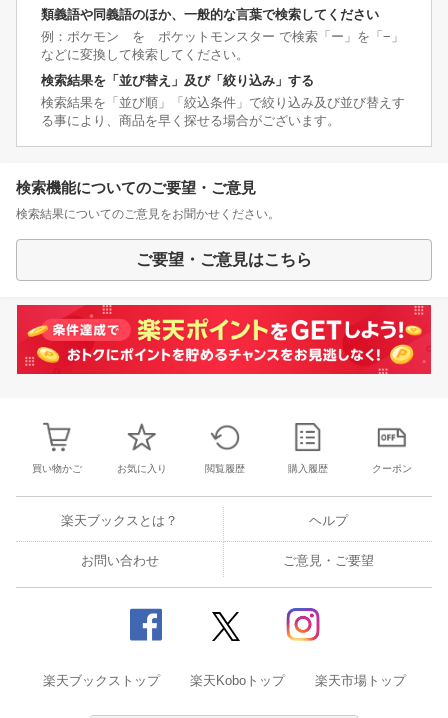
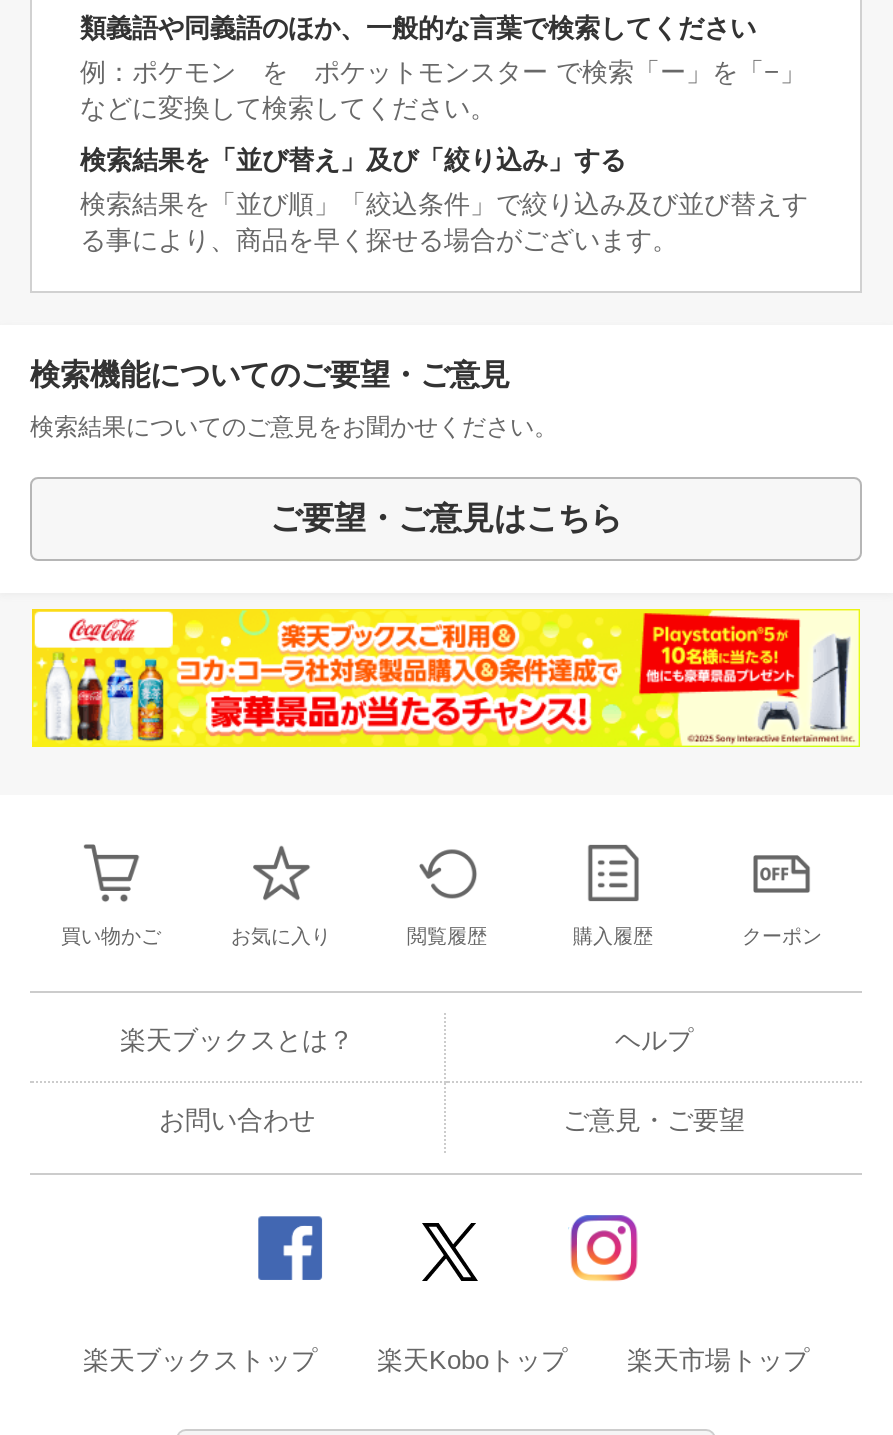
- [image]
+ [image]
